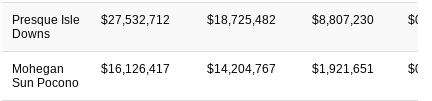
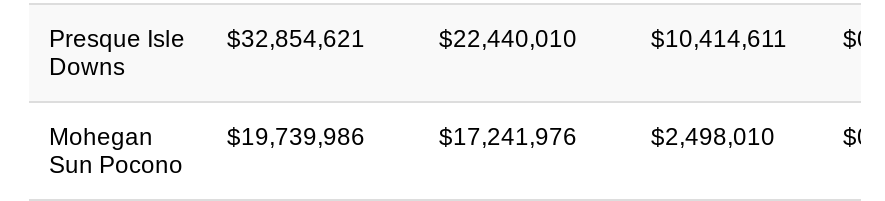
- Presque Isle $27,532,712
+ Presque Isle $32,854,621

- $18,725,482
+ $22,440,010

- $8,807,230
+ $10,414,611

- $16,126,417
+ $19,739,986

- $14,204,767
+ $17,241,976

- $1,921,651
+ $2,498,010
